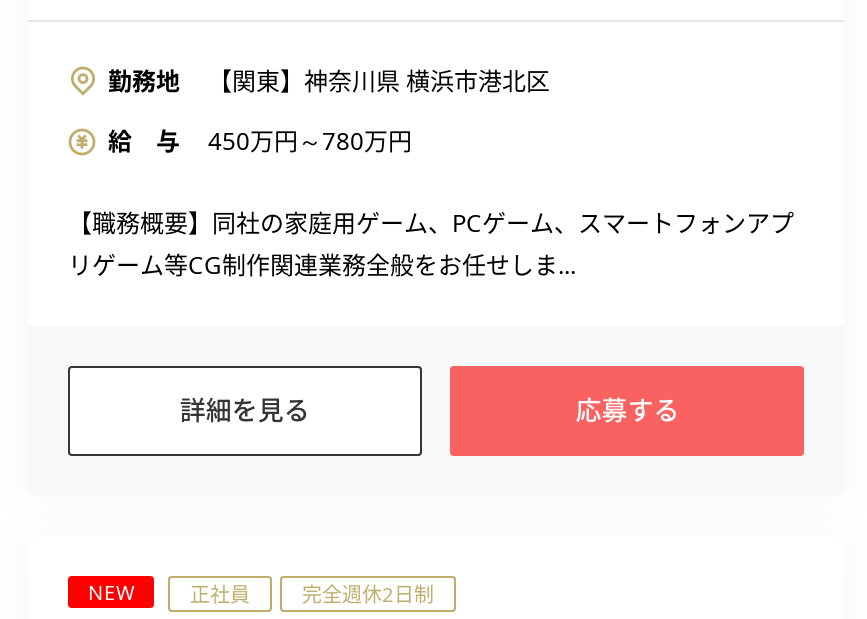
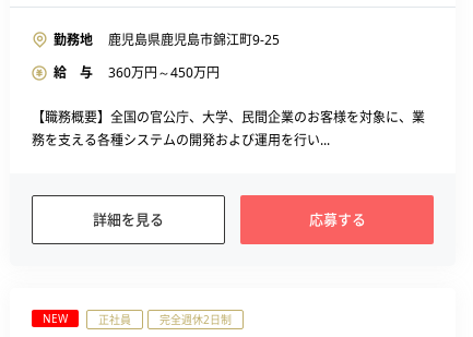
- 【関東】神奈川県 横浜市港北区
+ 鹿児島県鹿児島市錦江町9-25

- 給 与 450万円～780万円
+ 給 与 360万円～450万円

- 【職務概要】同社の家庭用ゲーム、PCゲーム、スマートフォンアプ
- リゲーム等CG制作関連業務全般をお任せしま...
+ 【職務概要】全国の官公庁、大学、民間企業のお客様を対象に、業
+ 務を支える各種システムの開発および運用を行い...
